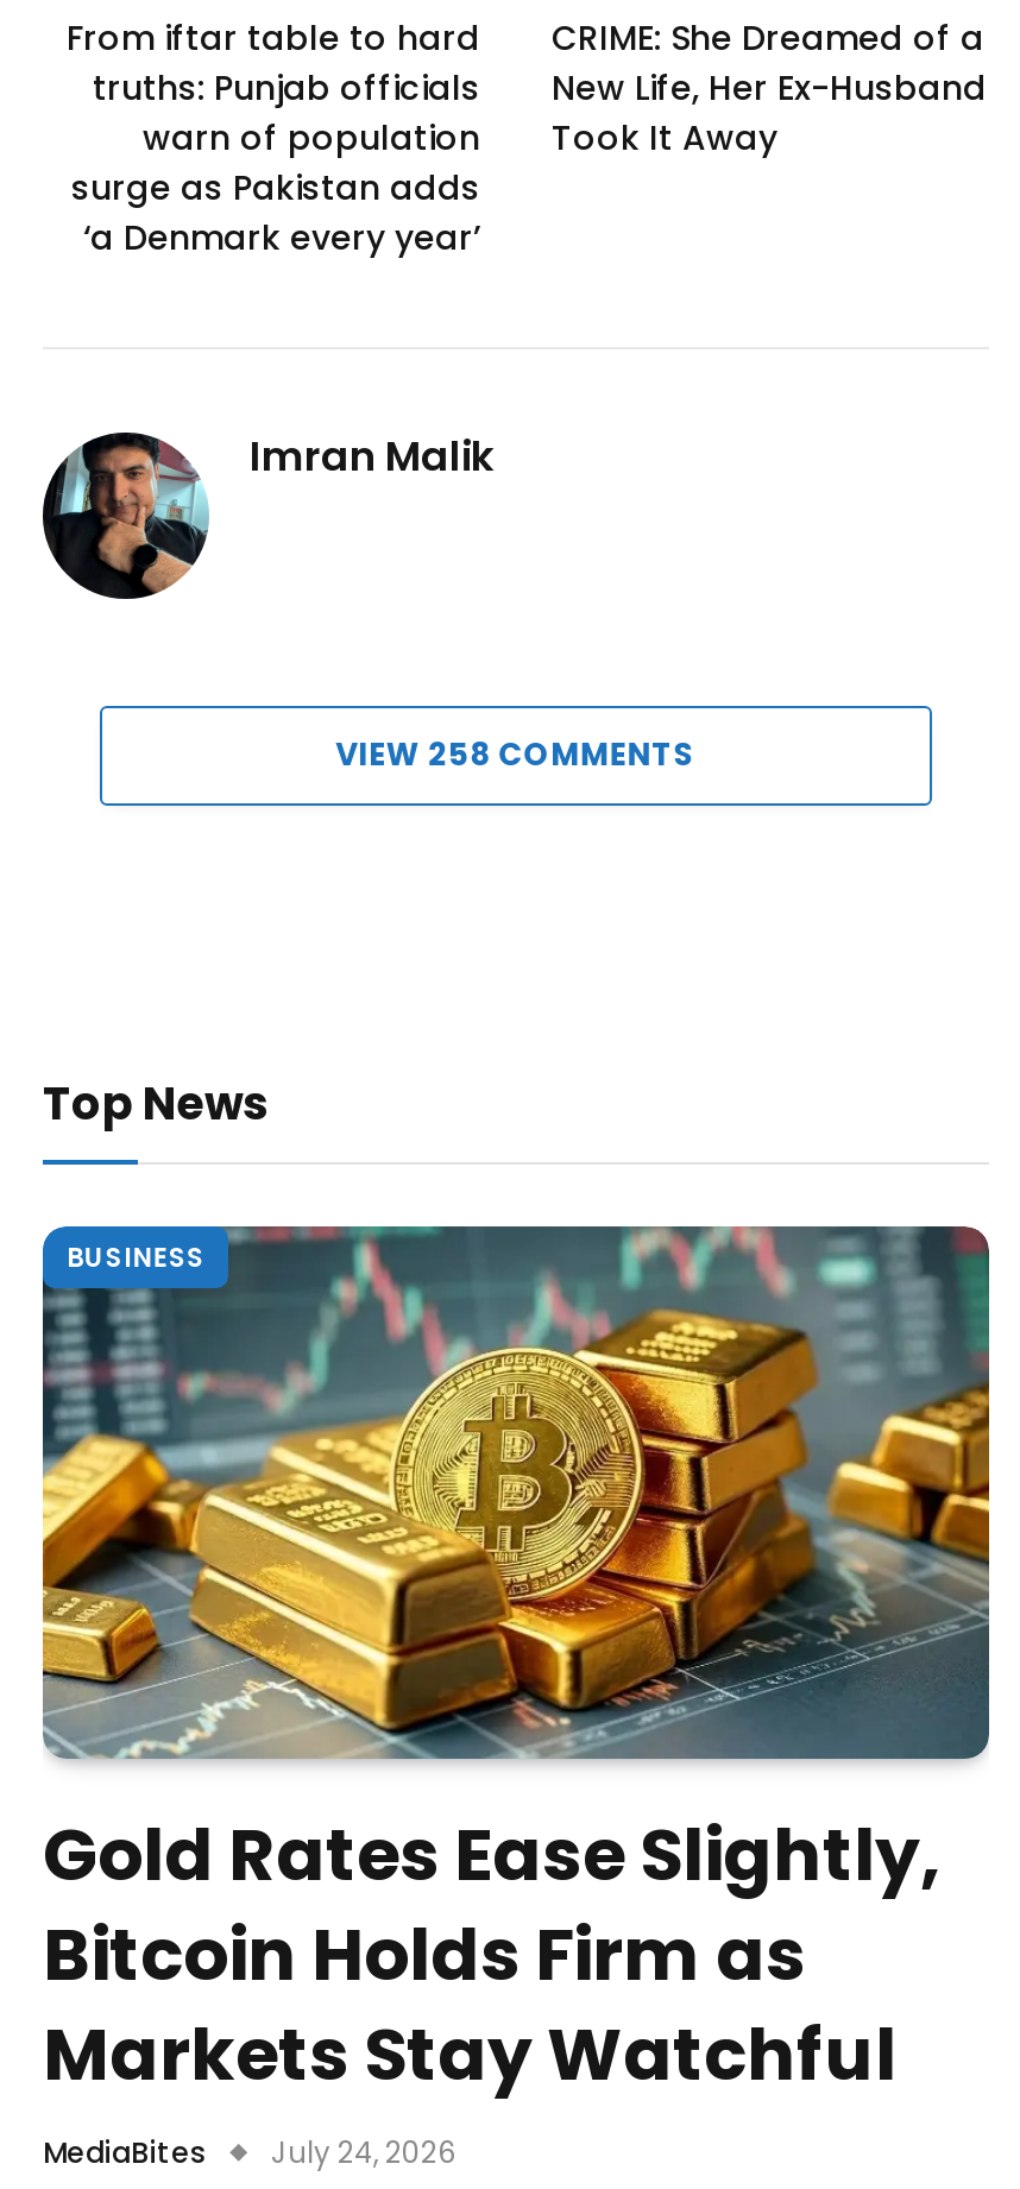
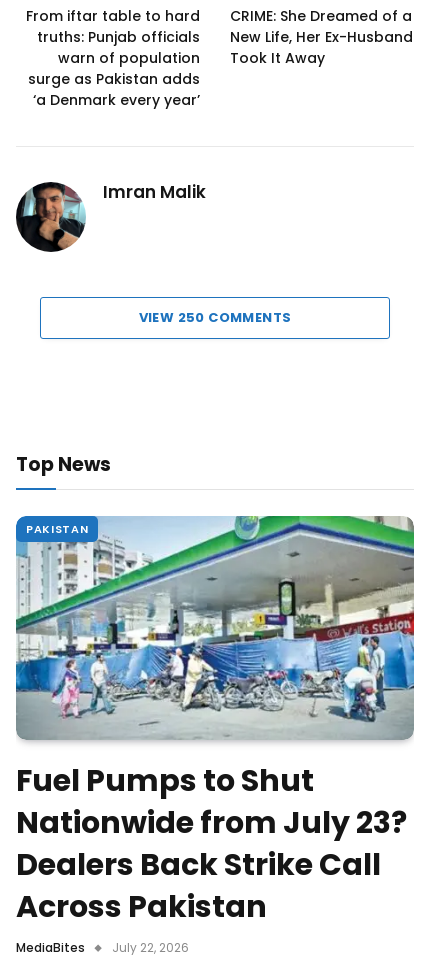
- VIEW 258 COMMENTS
+ VIEW 250 COMMENTS

- [image]
- BUSINESS
+ [image]
+ PAKISTAN

- Gold Rates Ease Slightly,
- Bitcoin Holds Firm as
- Markets Stay Watchful
+ Fuel Pumps to Shut
+ Nationwide from July 23?
+ Dealers Back Strike Call
+ Across Pakistan

- MediaBites July 24, 2026
+ MediaBites July 22, 2026
